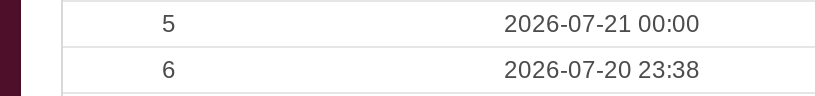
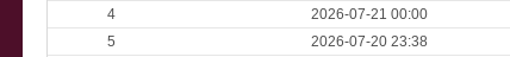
- 5
+ 4

- 6
+ 5
